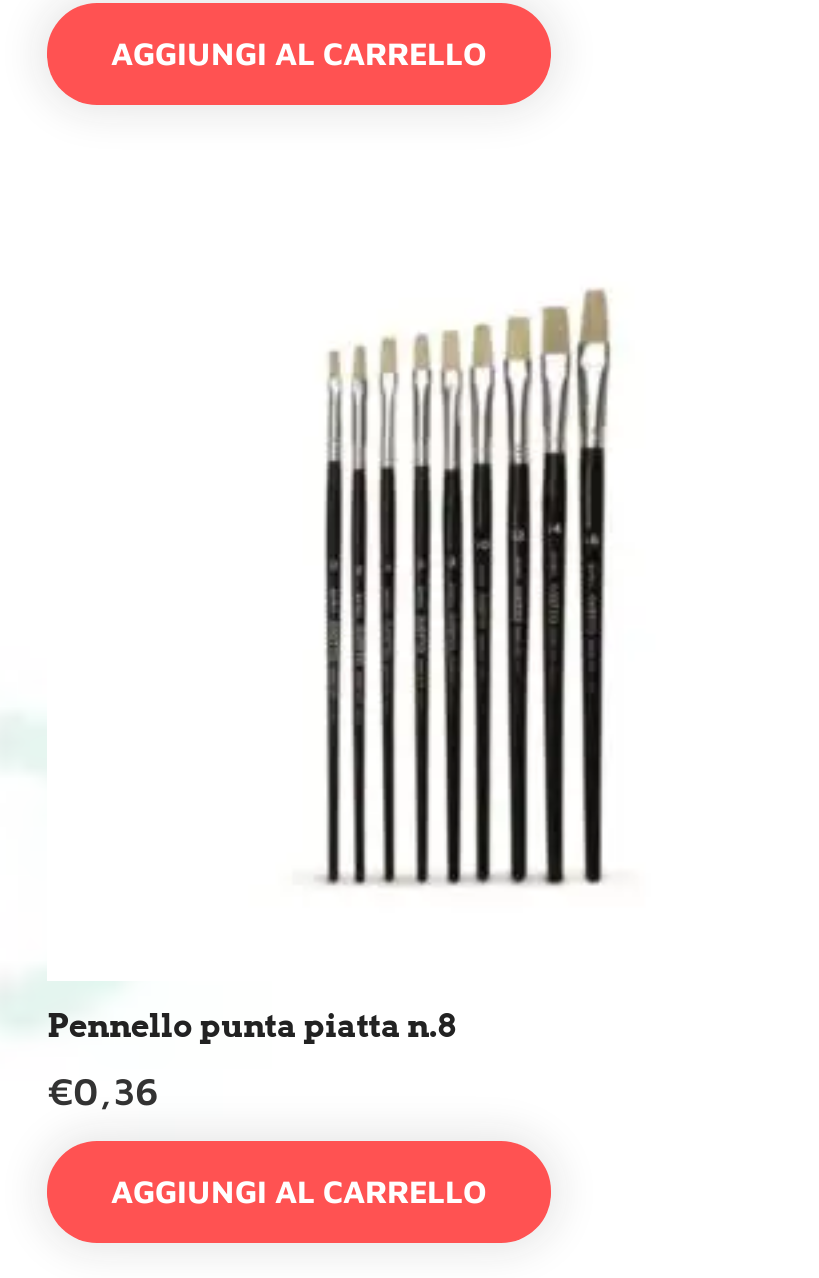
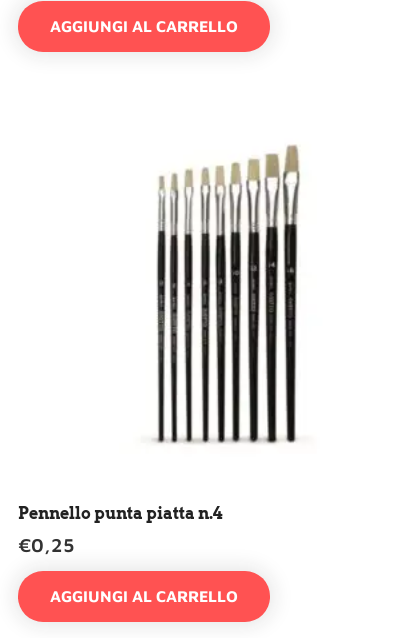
- Pennello punta piatta n.8
+ Pennello punta piatta n.4

- €0,36
+ €0,25
